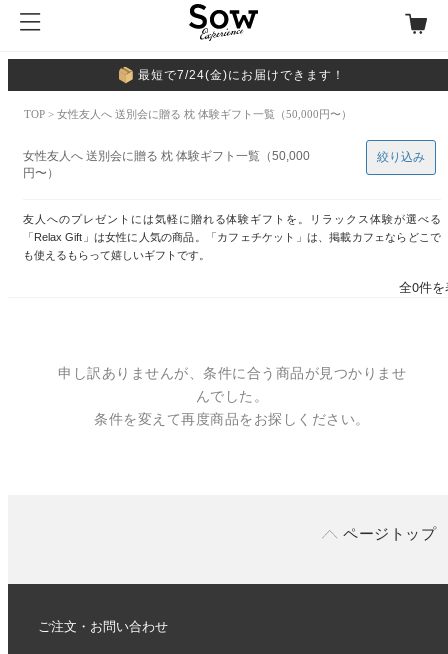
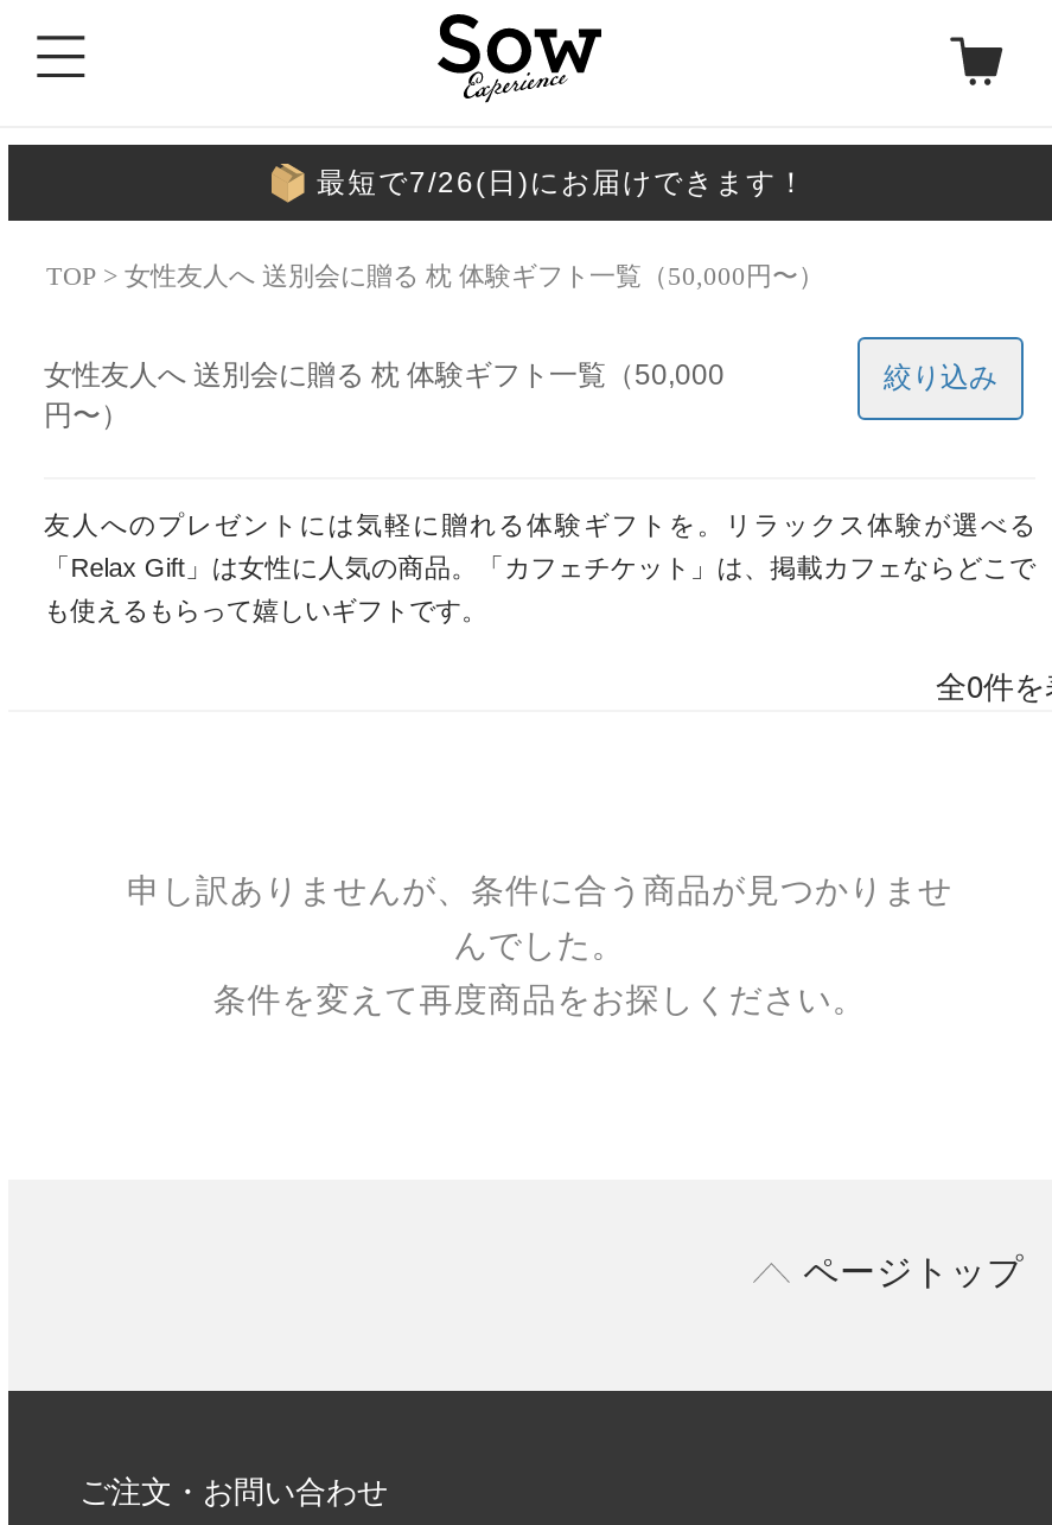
- 最短で7/24(金)にお届けできます！
+ 最短で7/26(日)にお届けできます！
